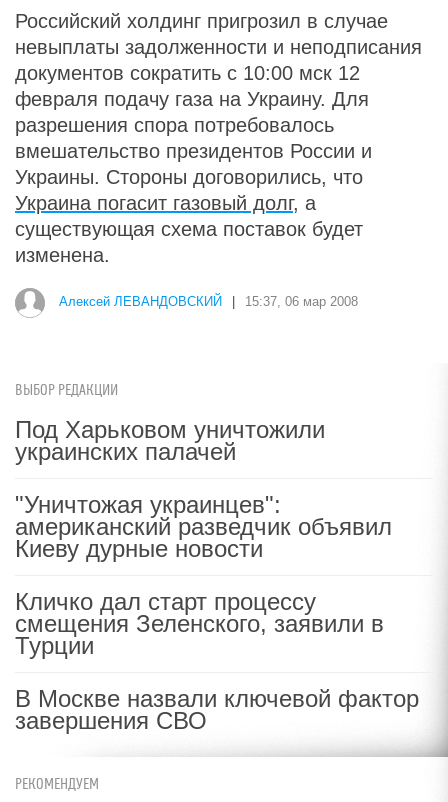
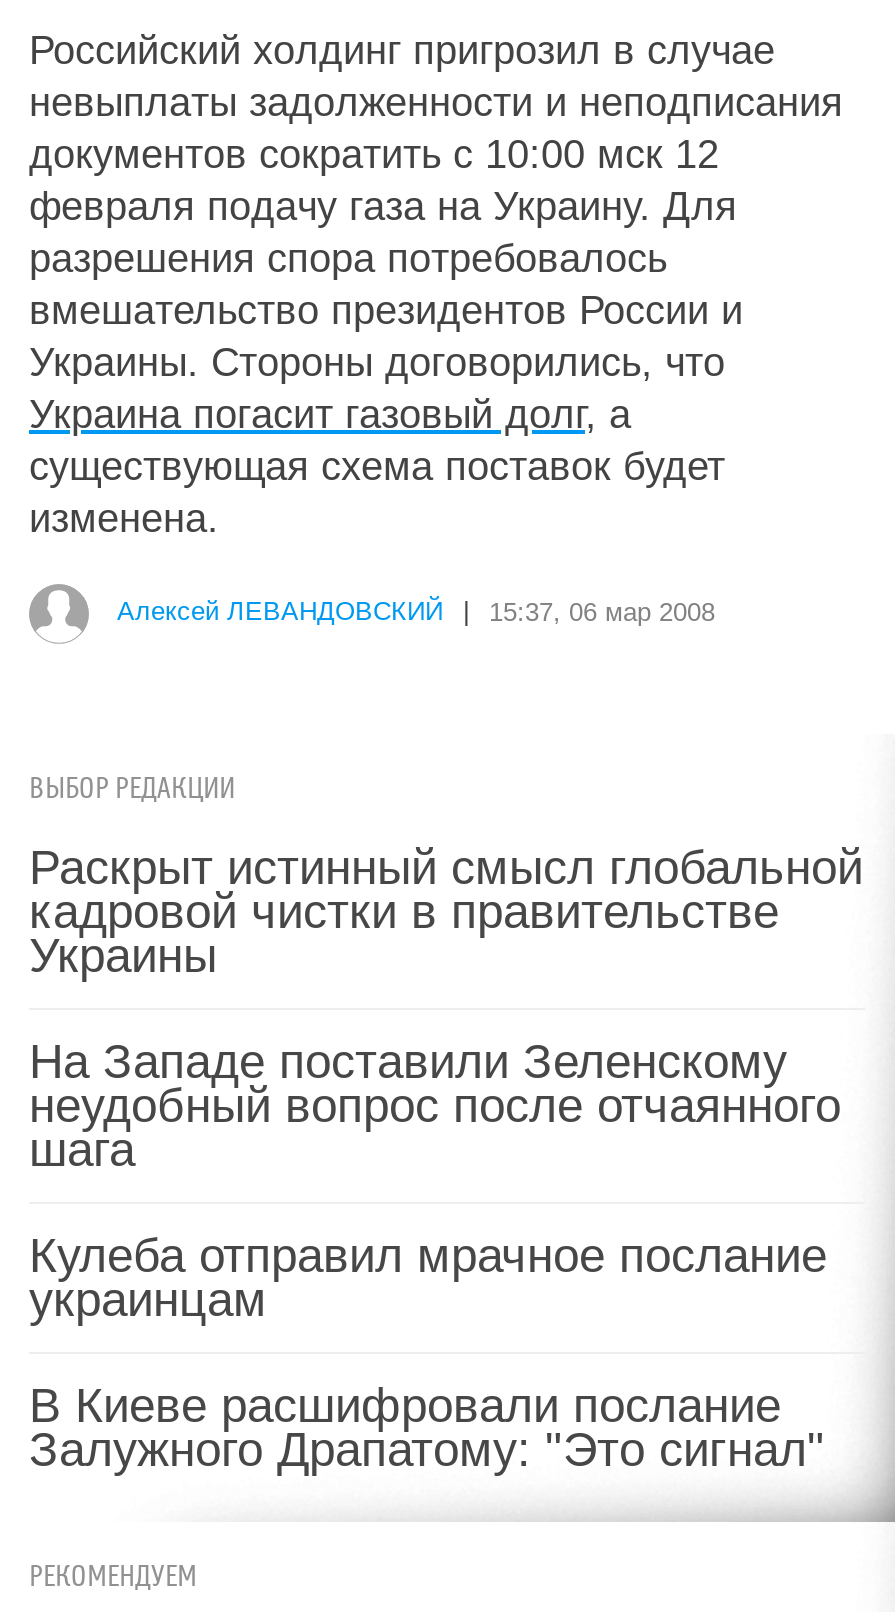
- Под Харьковом уничтожили
- украинских палачей
+ Раскрыт истинный смысл глобальной
+ кадровой чистки в правительстве
+ Украины

- "Уничтожая украинцев":
- американский разведчик объявил
- Киеву дурные новости
+ На Западе поставили Зеленскому
+ неудобный вопрос после отчаянного
+ шага

- Кличко дал старт процессу
- смещения Зеленского, заявили в
- Турции
+ Кулеба отправил мрачное послание
+ украинцам

- В Москве назвали ключевой фактор
- завершения СВО
+ В Киеве расшифровали послание
+ Залужного Драпатому: "Это сигнал"
